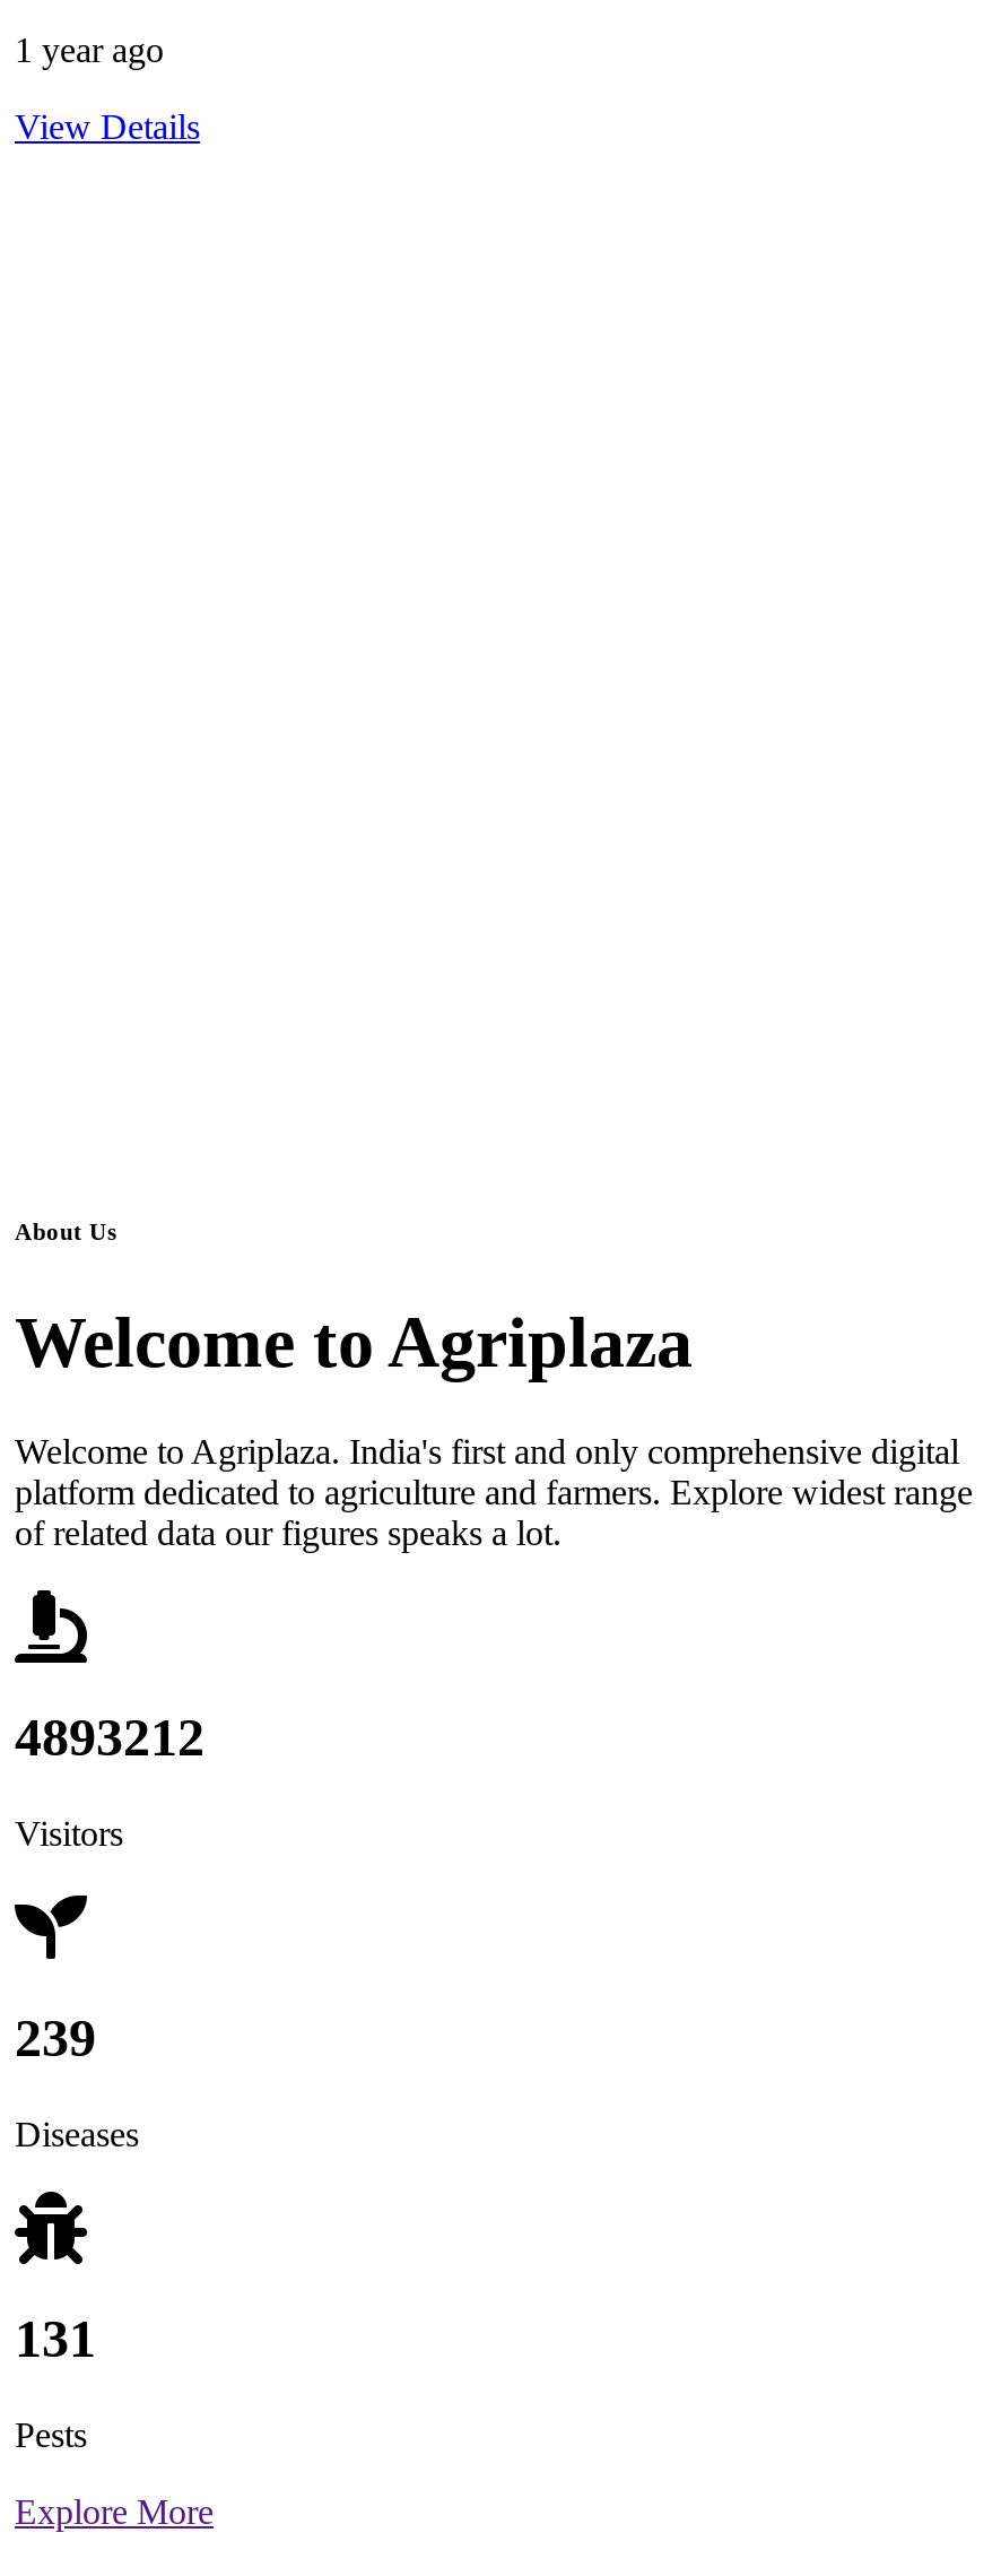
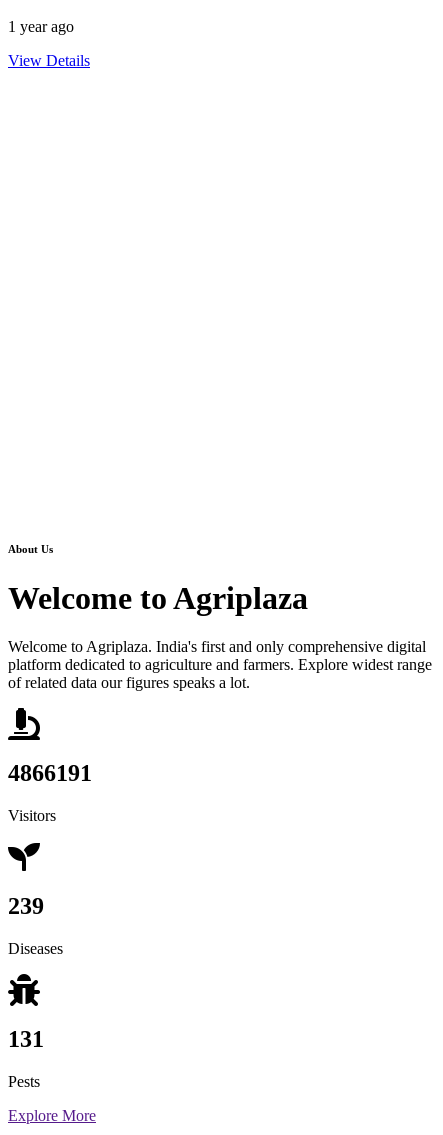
- 4893212
+ 4866191
